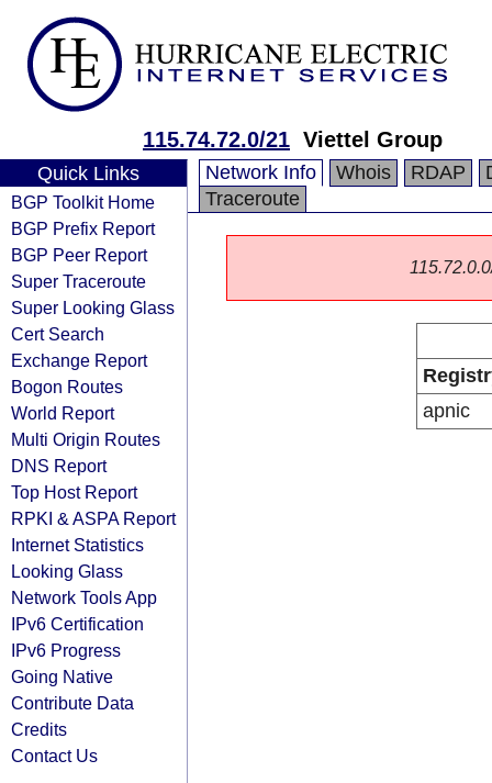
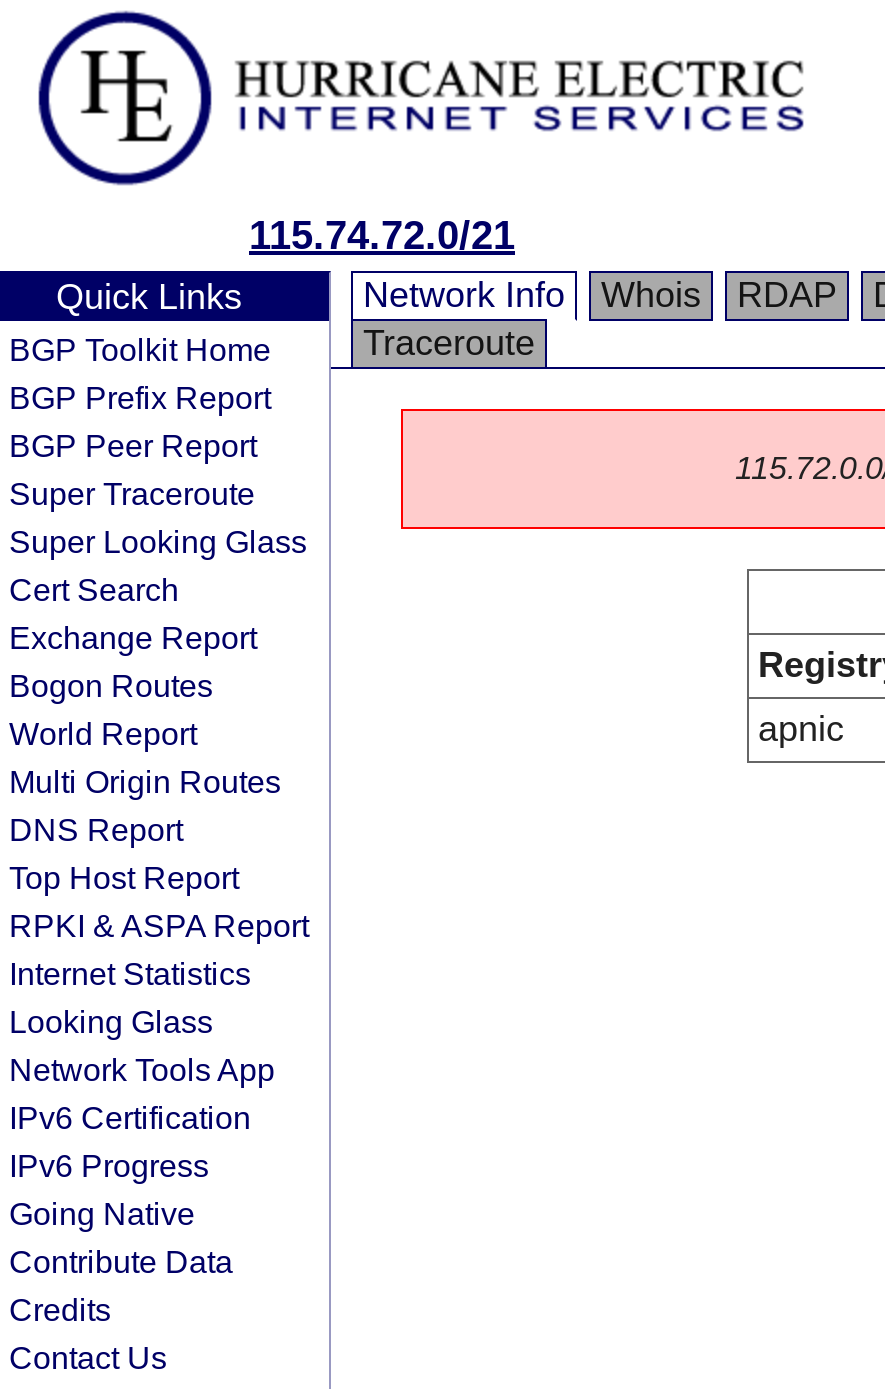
- 115.74.72.0/21 Viettel Group
+ 115.74.72.0/21
